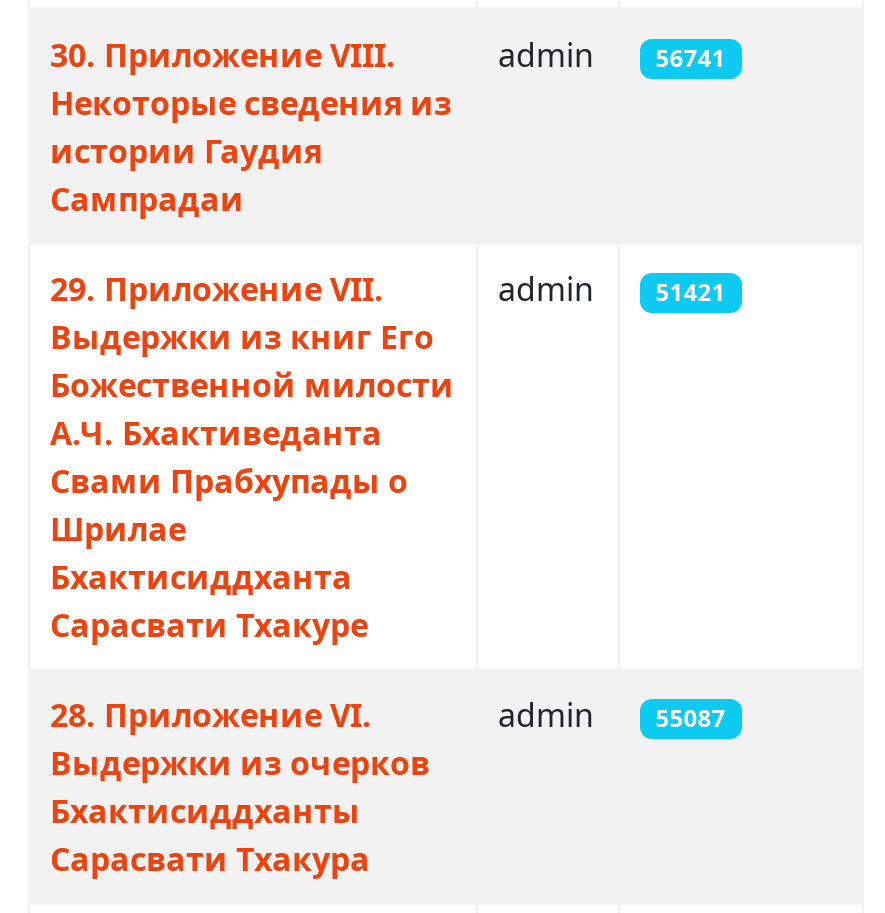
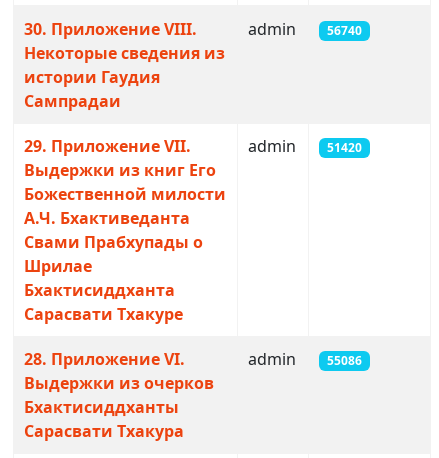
- admin 56741
+ admin 56740

- admin 51421
+ admin 51420

- admin 55087
+ admin 55086
